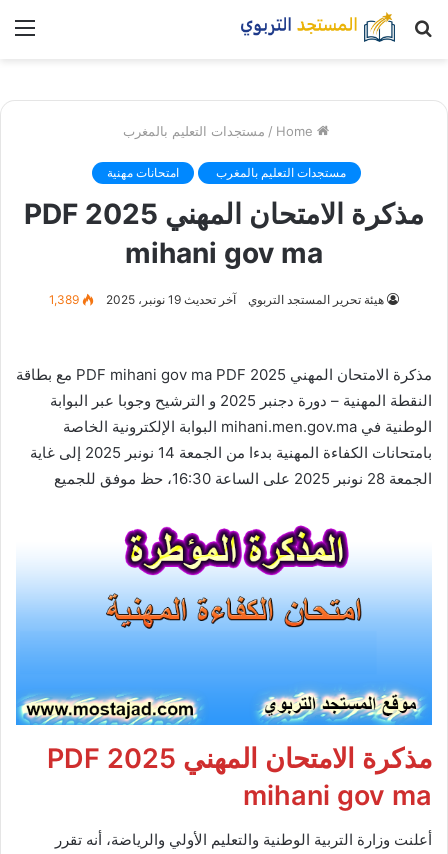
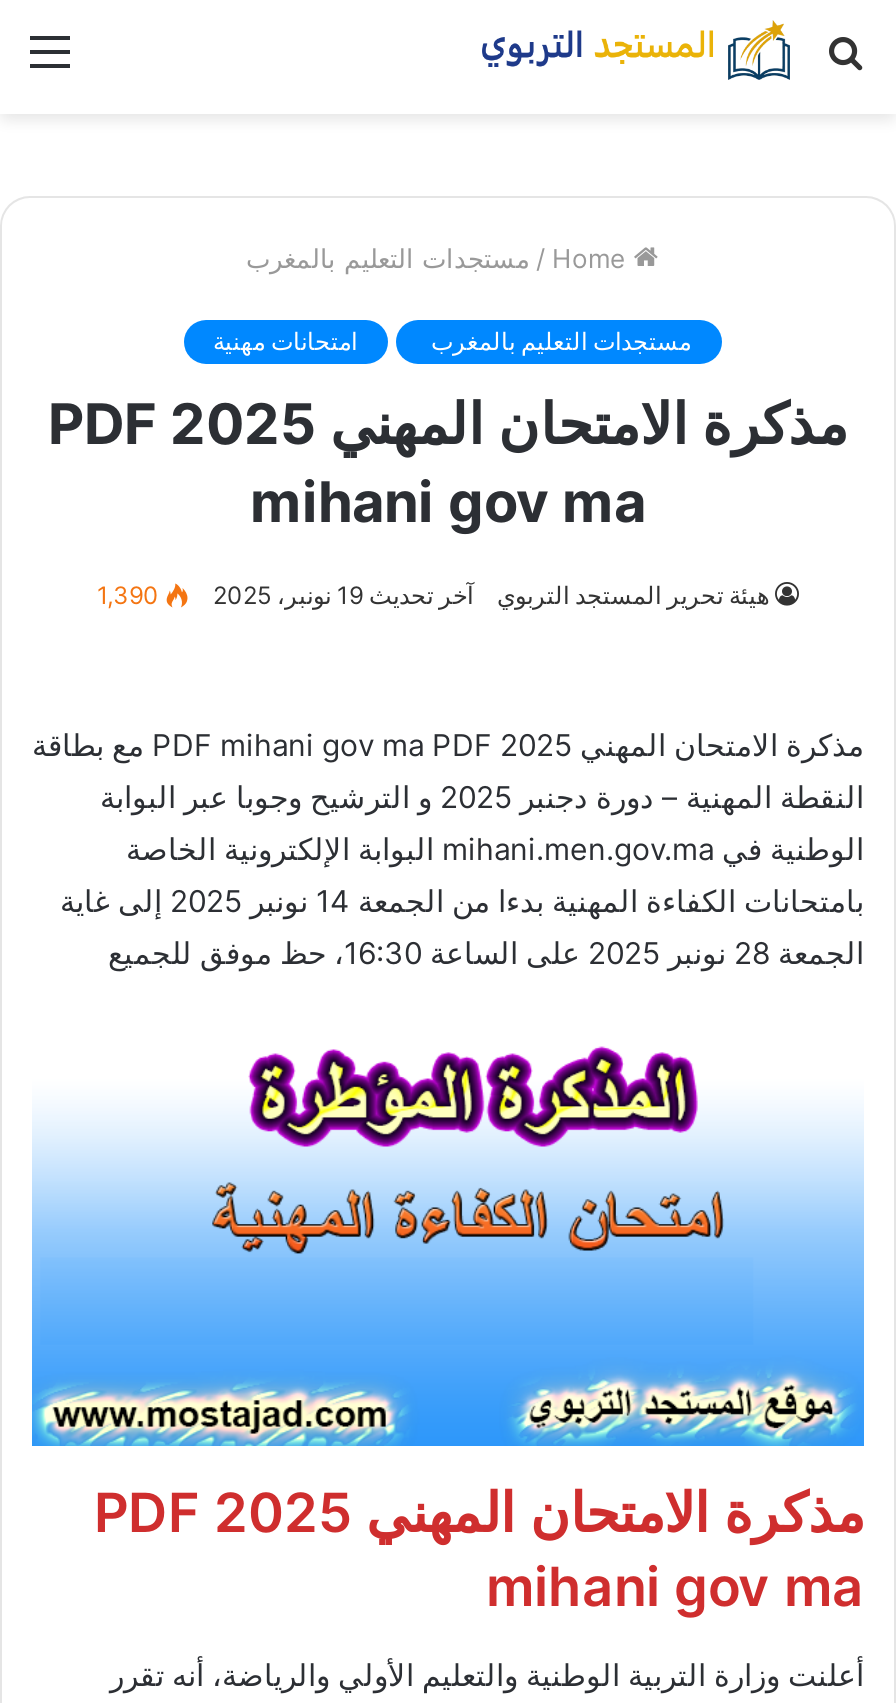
- 1,389
+ 1,390
